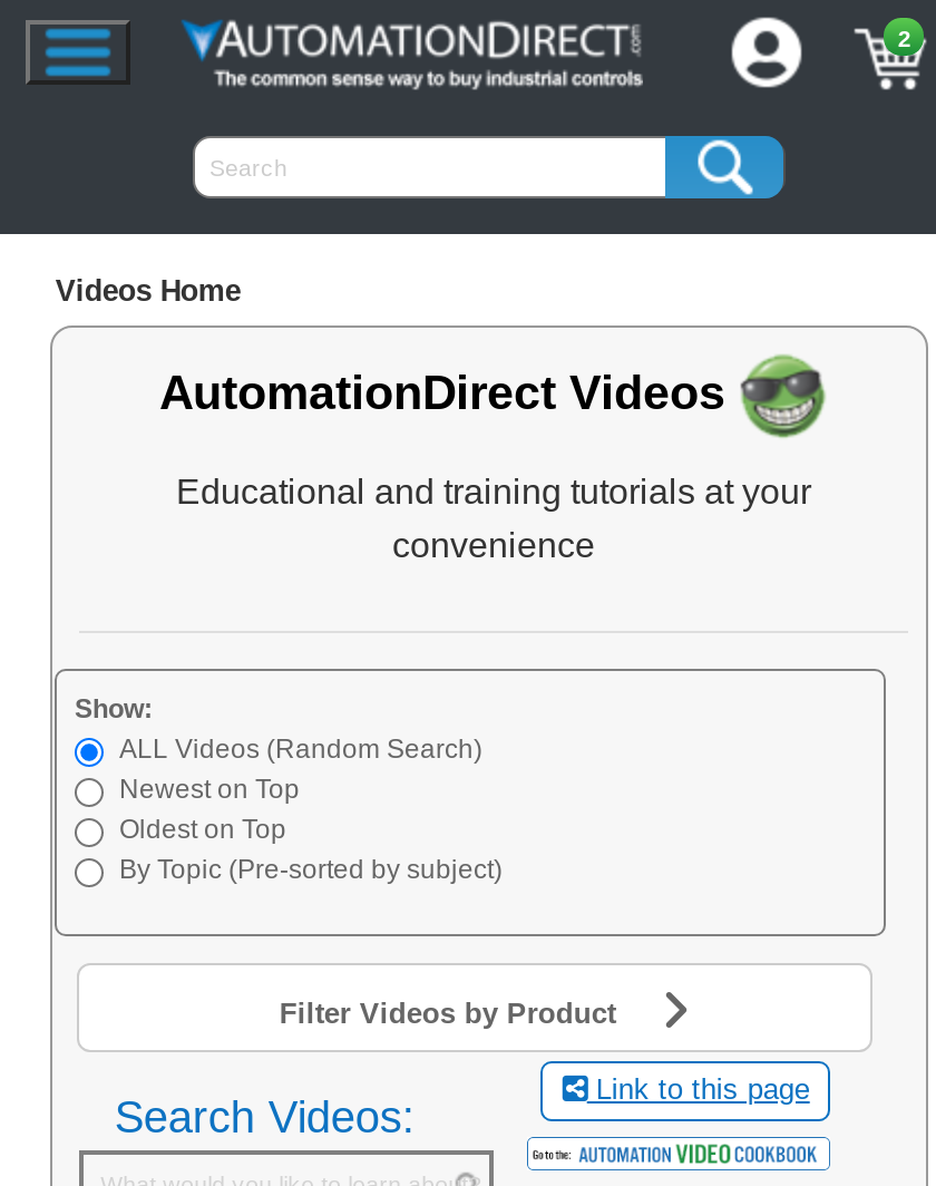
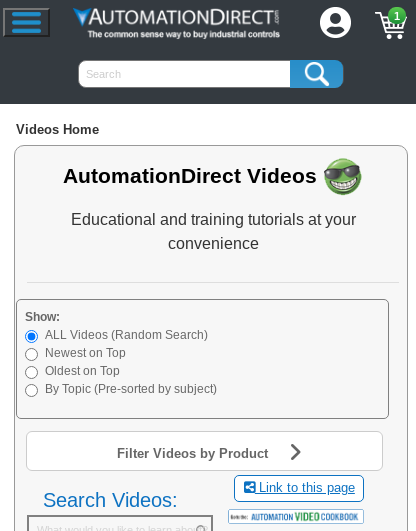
- 2
+ 1
